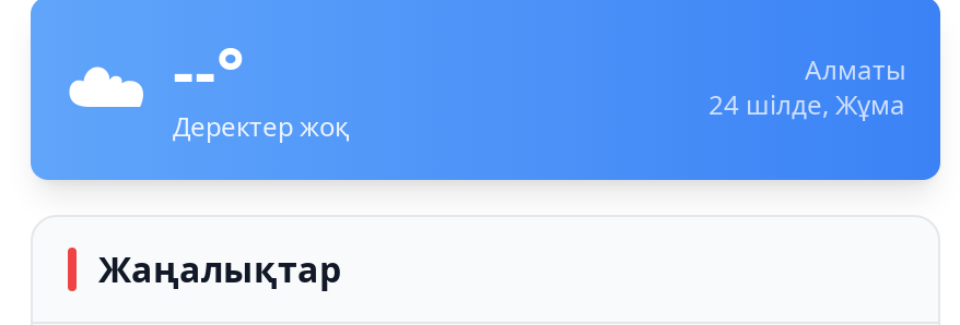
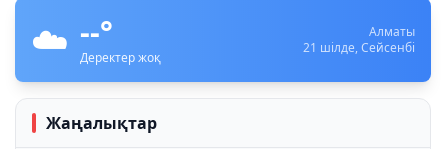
- 24 шілде, Жұма
+ 21 шілде, Сейсенбі
